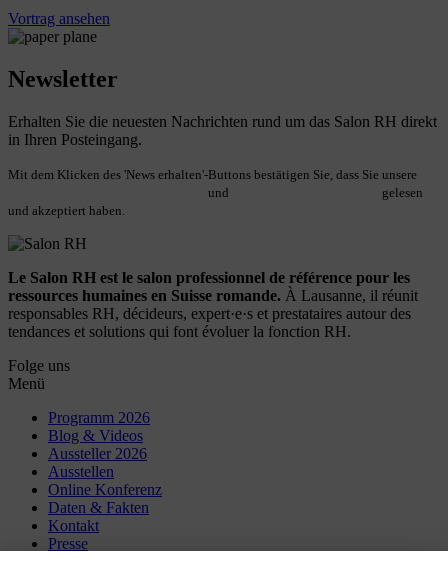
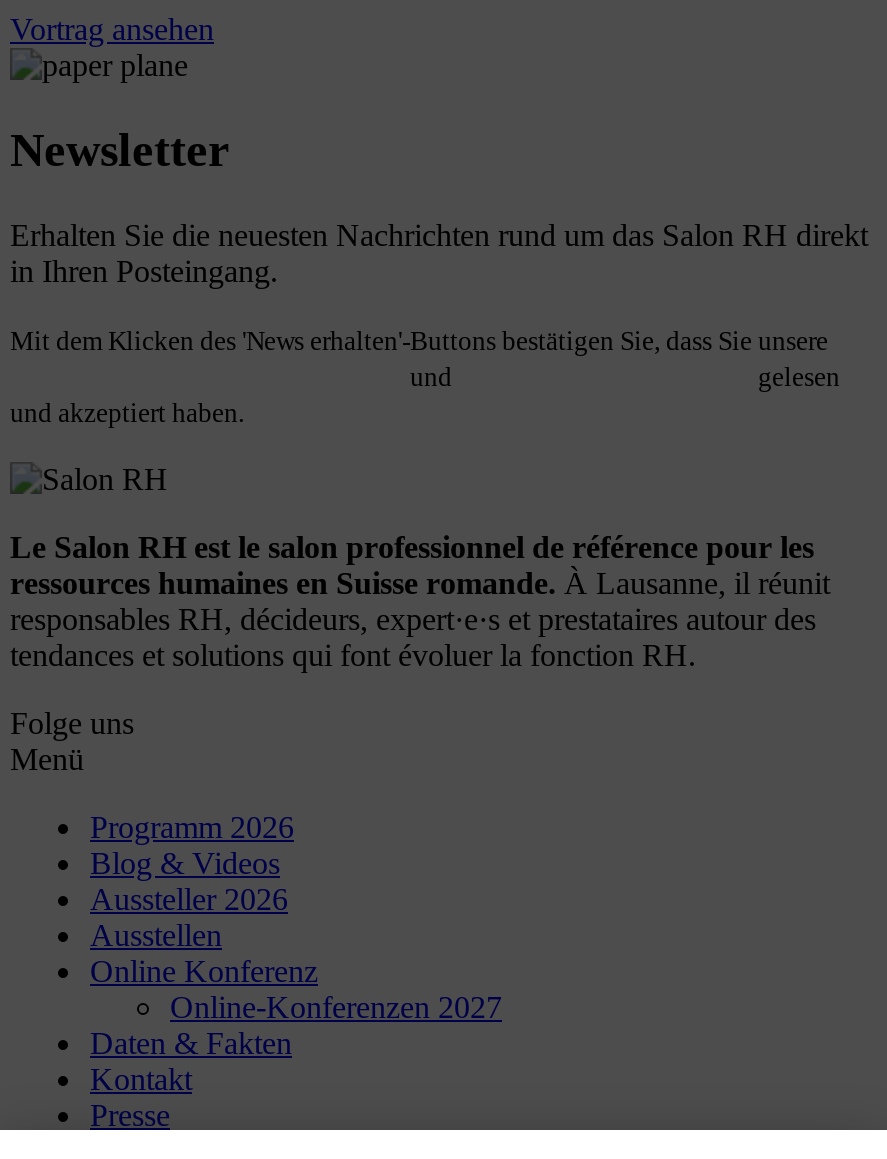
+ Online-Konferenzen 2027
